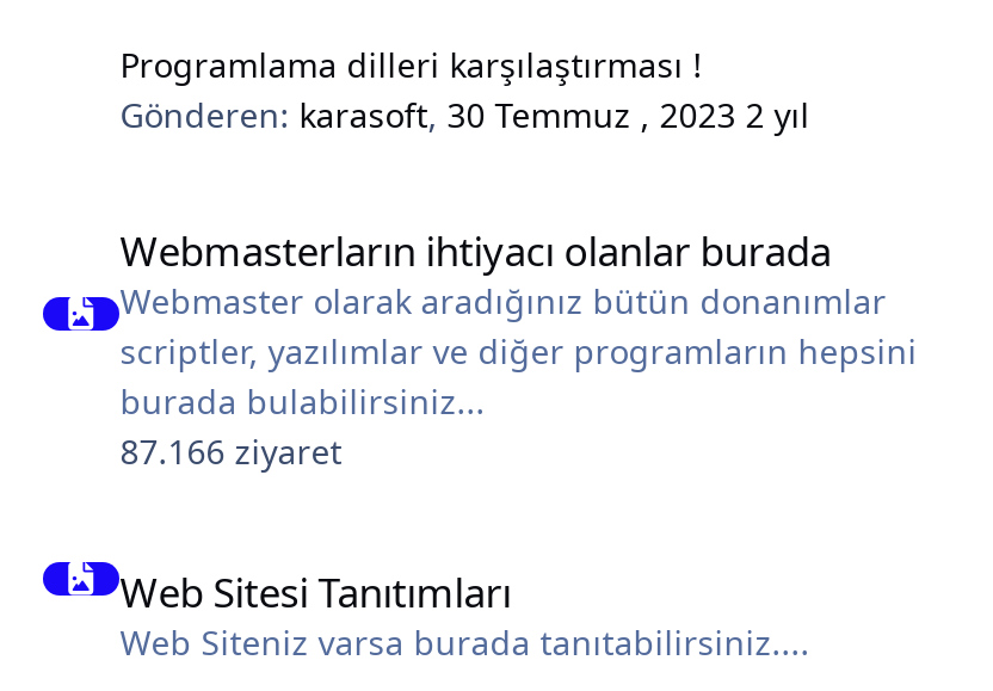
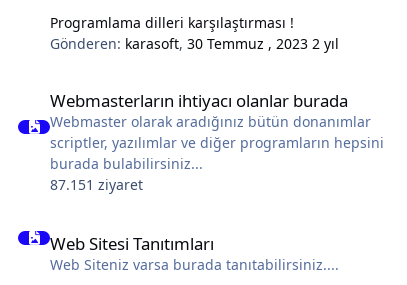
- 87.166 ziyaret
+ 87.151 ziyaret
